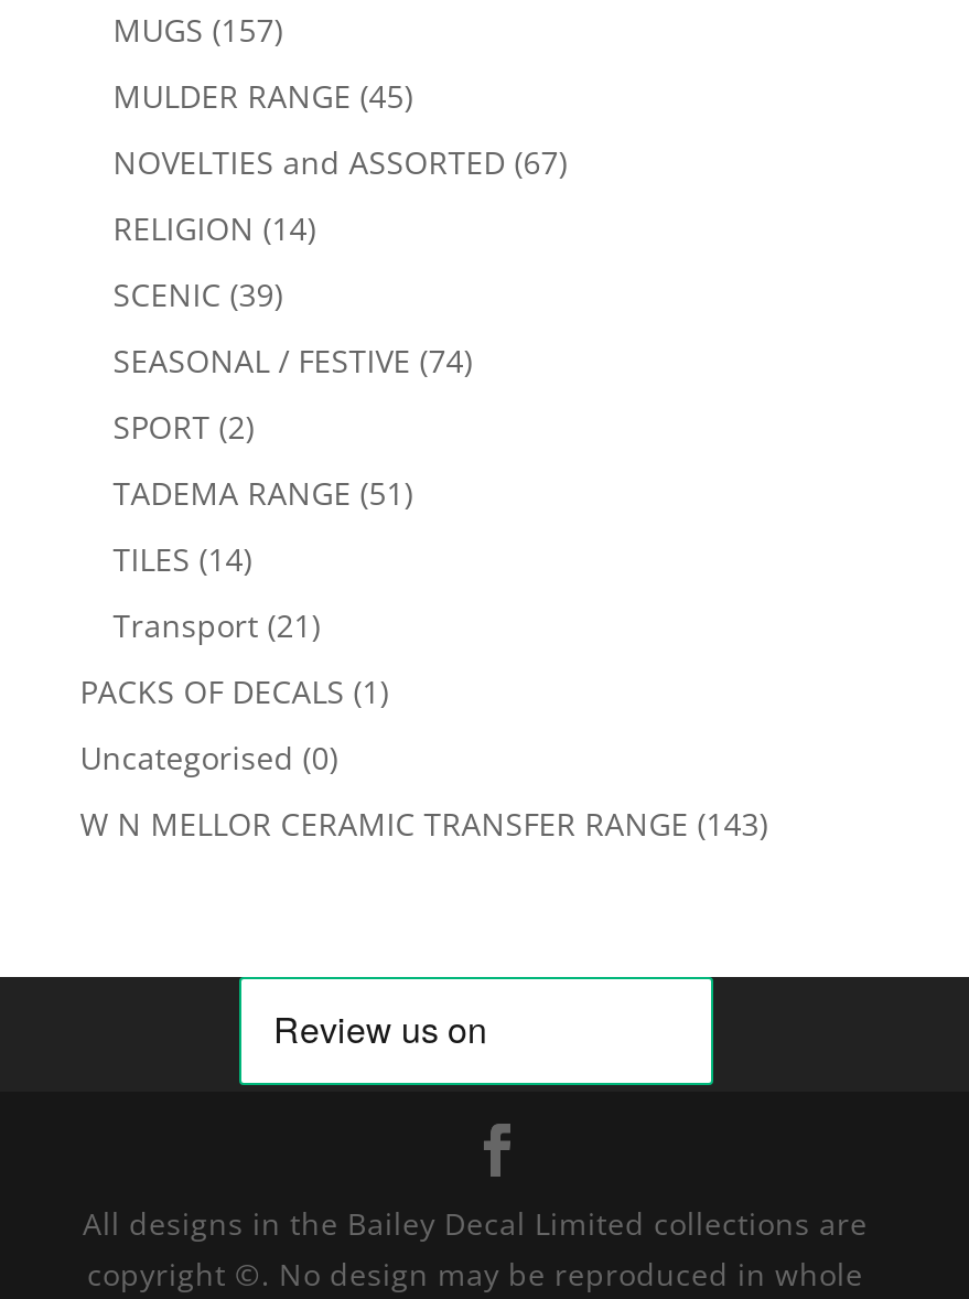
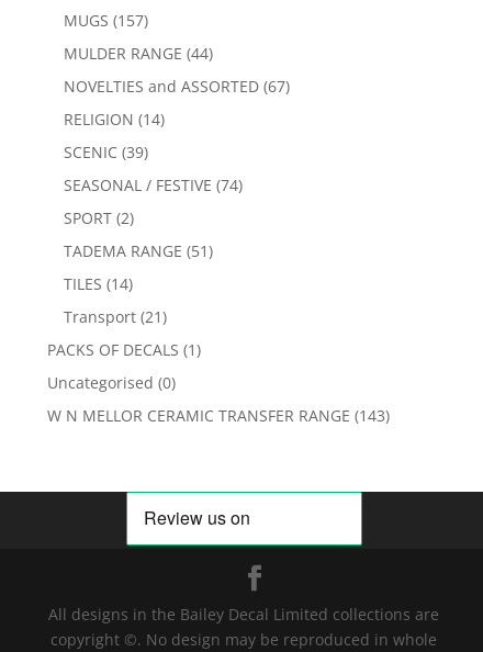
- MULDER RANGE (45)
+ MULDER RANGE (44)
